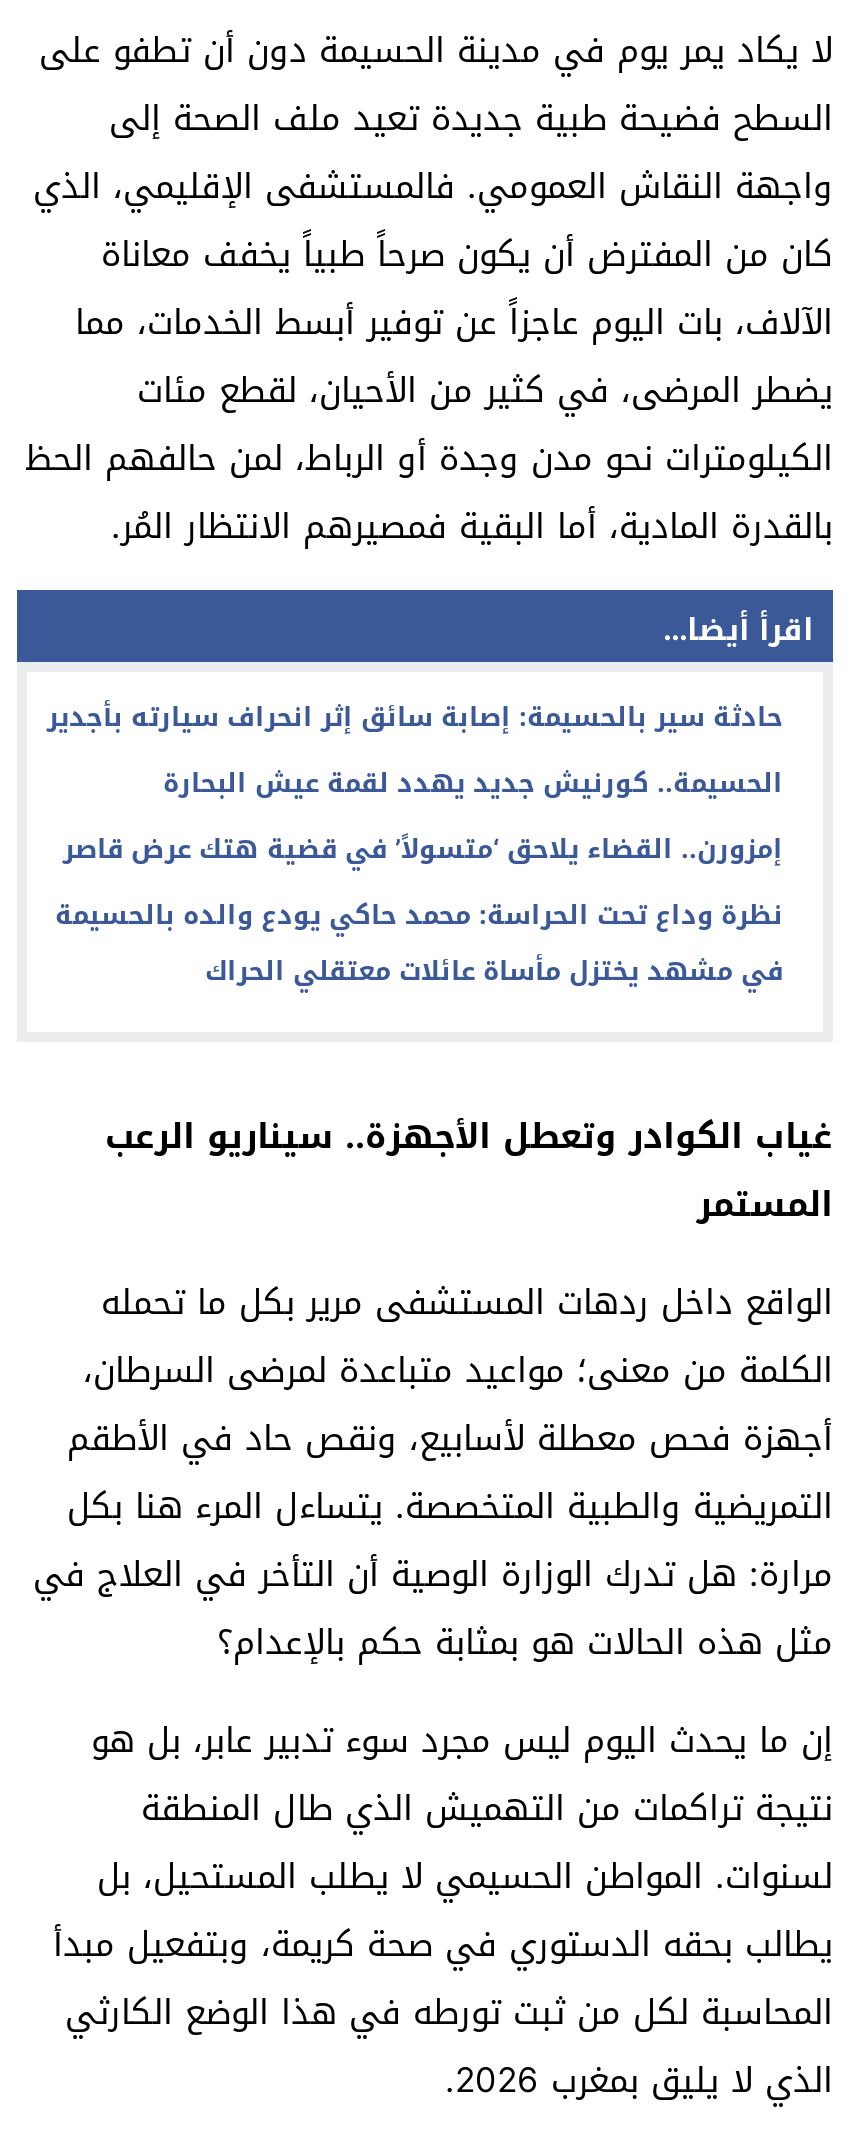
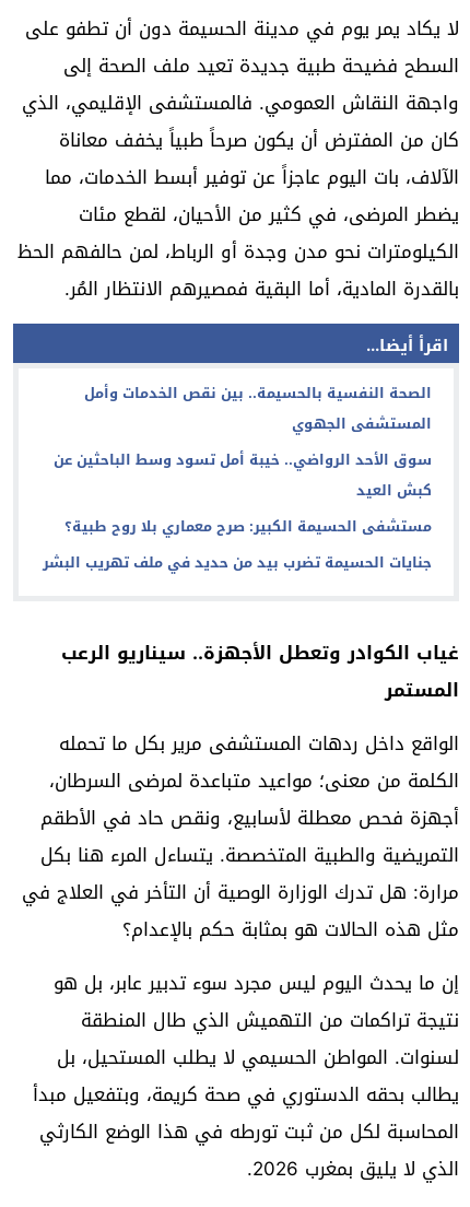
- حادثة سير بالحسيمة: إصابة سائق إثر انحراف سيارته بأجدير
- الحسيمة.. كورنيش جديد يهدد لقمة عيش البحارة
- إمزورن.. القضاء يلاحق ‘متسولاً’ في قضية هتك عرض قاصر
- نظرة وداع تحت الحراسة: محمد حاكي يودع والده بالحسيمة
- في مشهد يختزل مأساة عائلات معتقلي الحراك
+ الصحة النفسية بالحسيمة.. بين نقص الخدمات وأمل
+ المستشفى الجهوي
+ سوق الأحد الرواضي.. خيبة أمل تسود وسط الباحثين عن
+ كبش العيد
+ مستشفى الحسيمة الكبير: صرح معماري بلا روح طبية؟
+ جنايات الحسيمة تضرب بيد من حديد في ملف تهريب البشر
